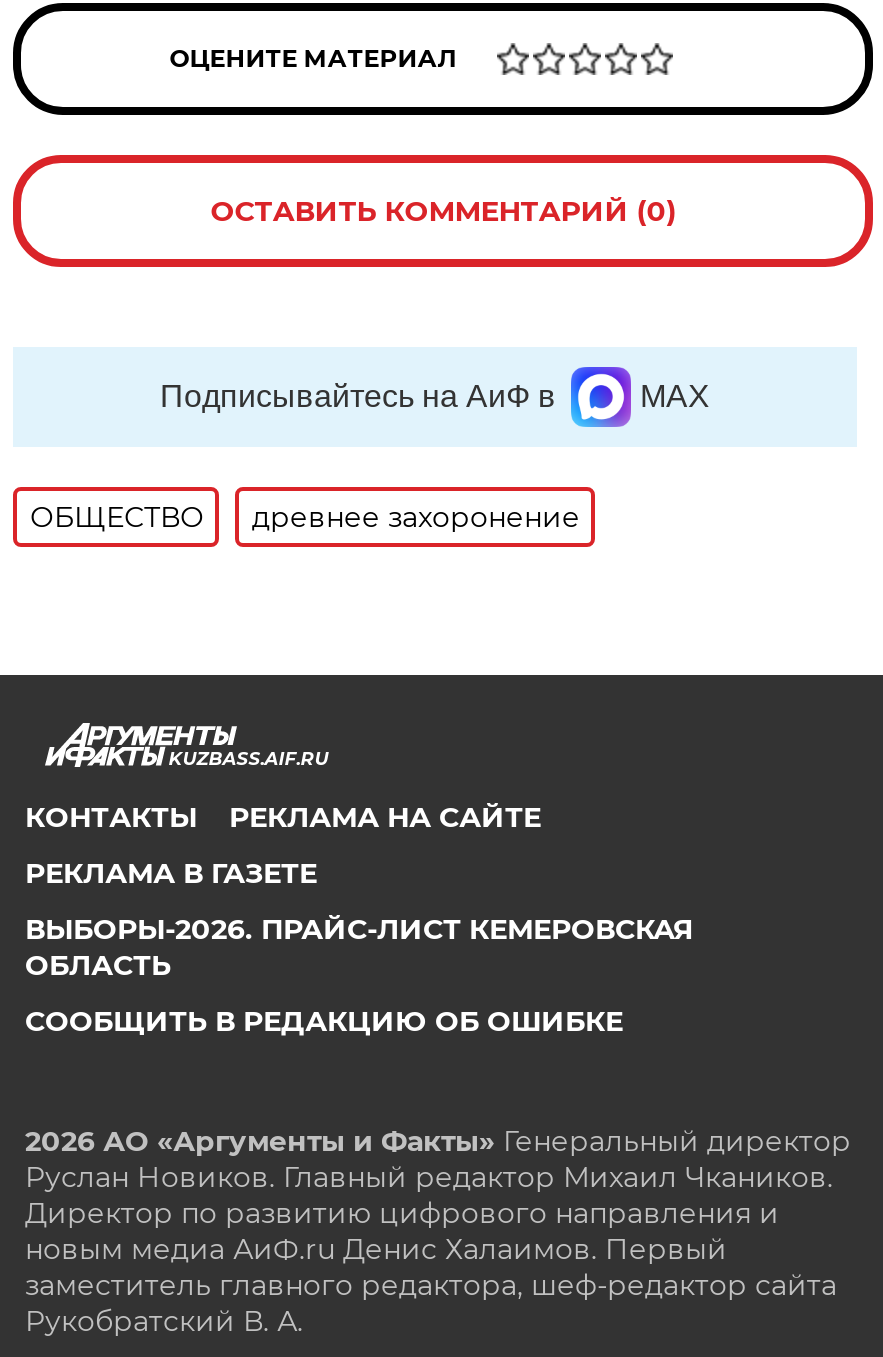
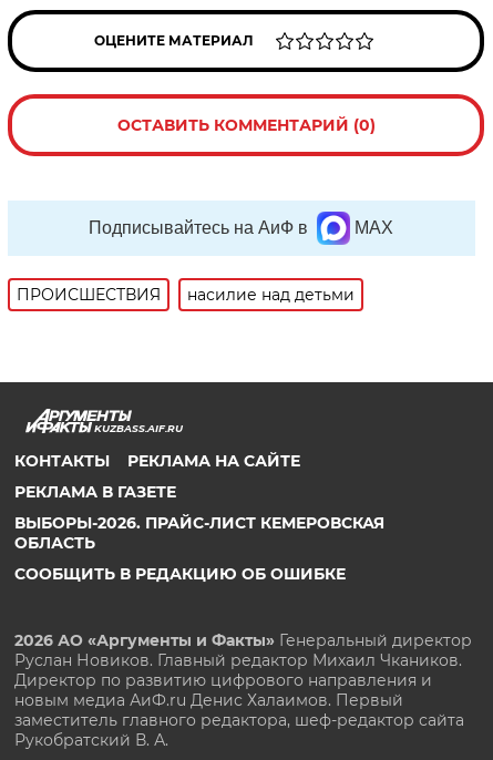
- ОБЩЕСТВО
- древнее захоронение
+ ПРОИСШЕСТВИЯ
+ насилие над детьми
